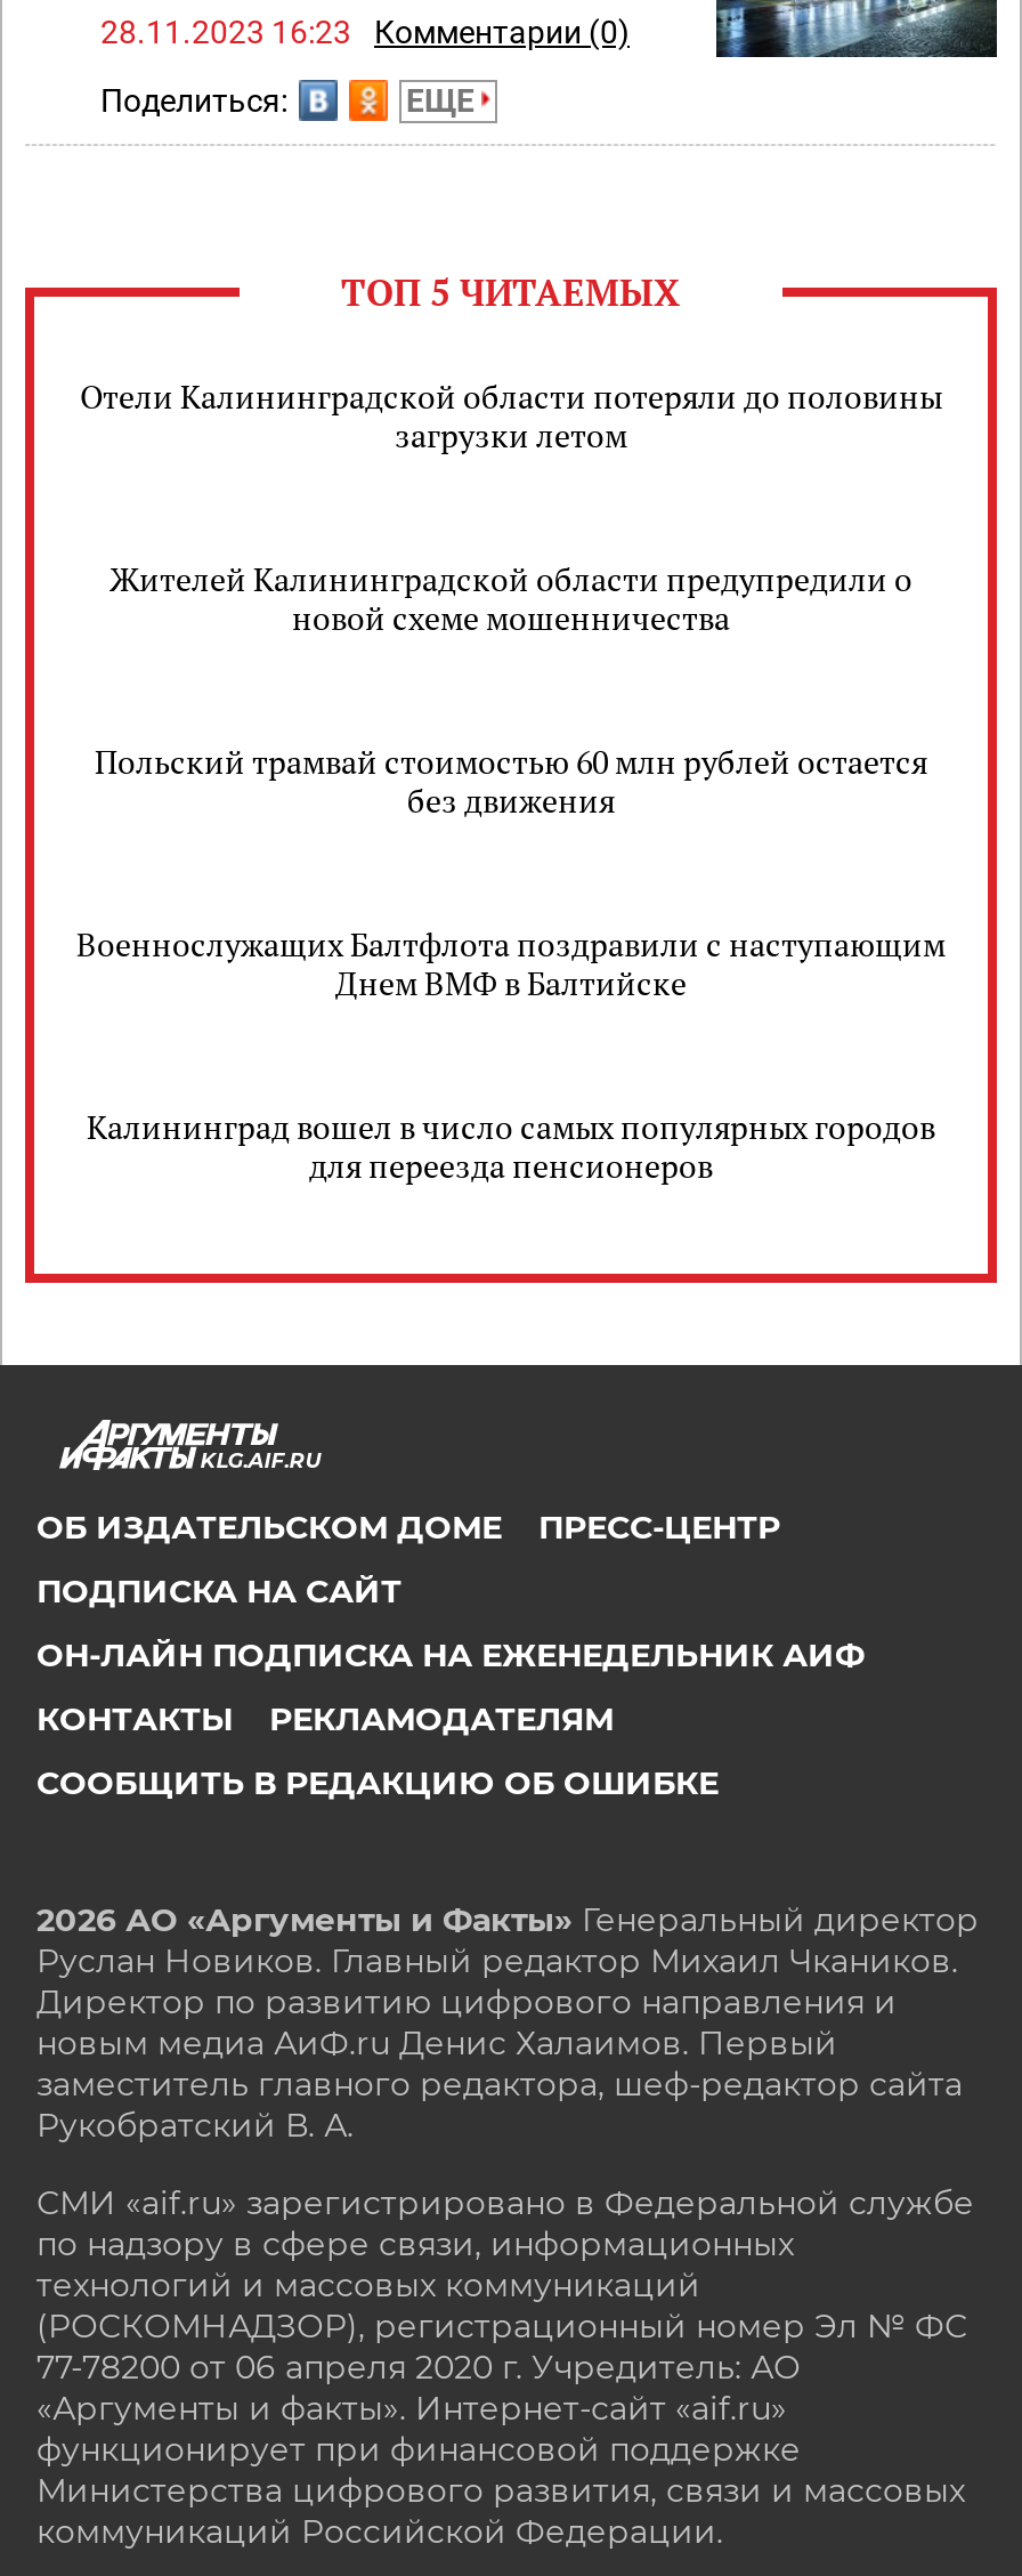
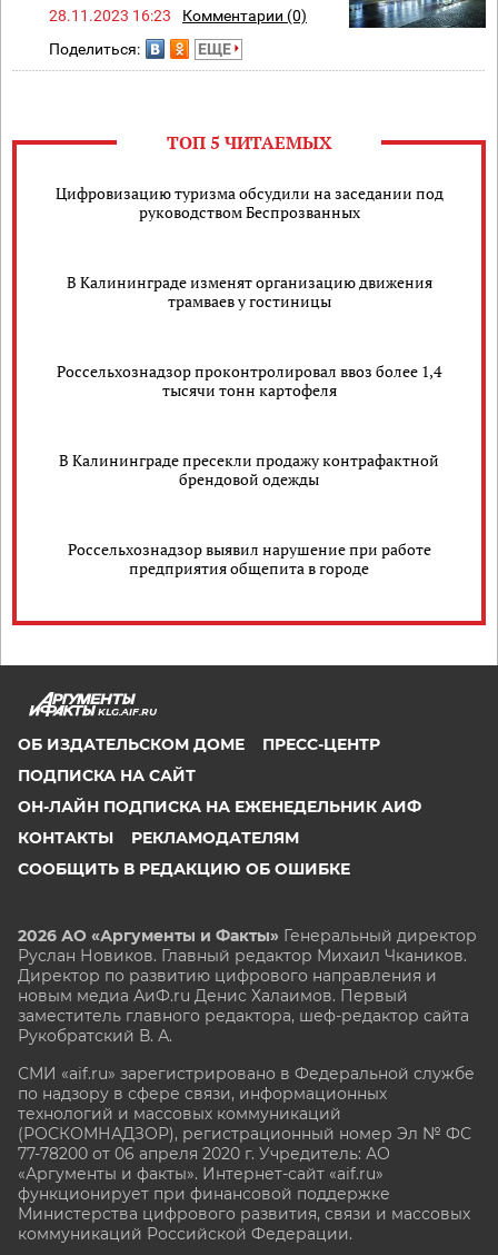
- Отели Калининградской области потеряли до половины
- загрузки летом
+ Цифровизацию туризма обсудили на заседании под
+ руководством Беспрозванных

- Жителей Калининградской области предупредили о
- новой схеме мошенничества
+ В Калининграде изменят организацию движения
+ трамваев у гостиницы

- Польский трамвай стоимостью 60 млн рублей остается
- без движения
+ Россельхознадзор проконтролировал ввоз более 1,4
+ тысячи тонн картофеля

- Военнослужащих Балтфлота поздравили с наступающим
- Днем ВМФ в Балтийске
+ В Калининграде пресекли продажу контрафактной
+ брендовой одежды

- Калининград вошел в число самых популярных городов
- для переезда пенсионеров
+ Россельхознадзор выявил нарушение при работе
+ предприятия общепита в городе
